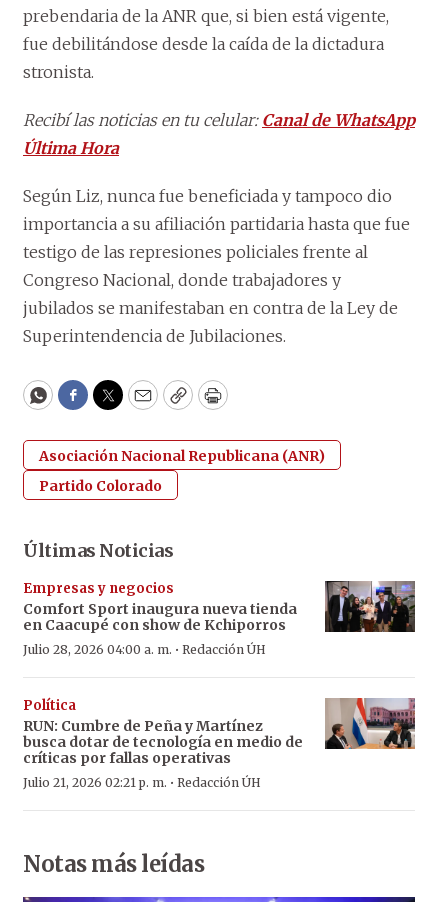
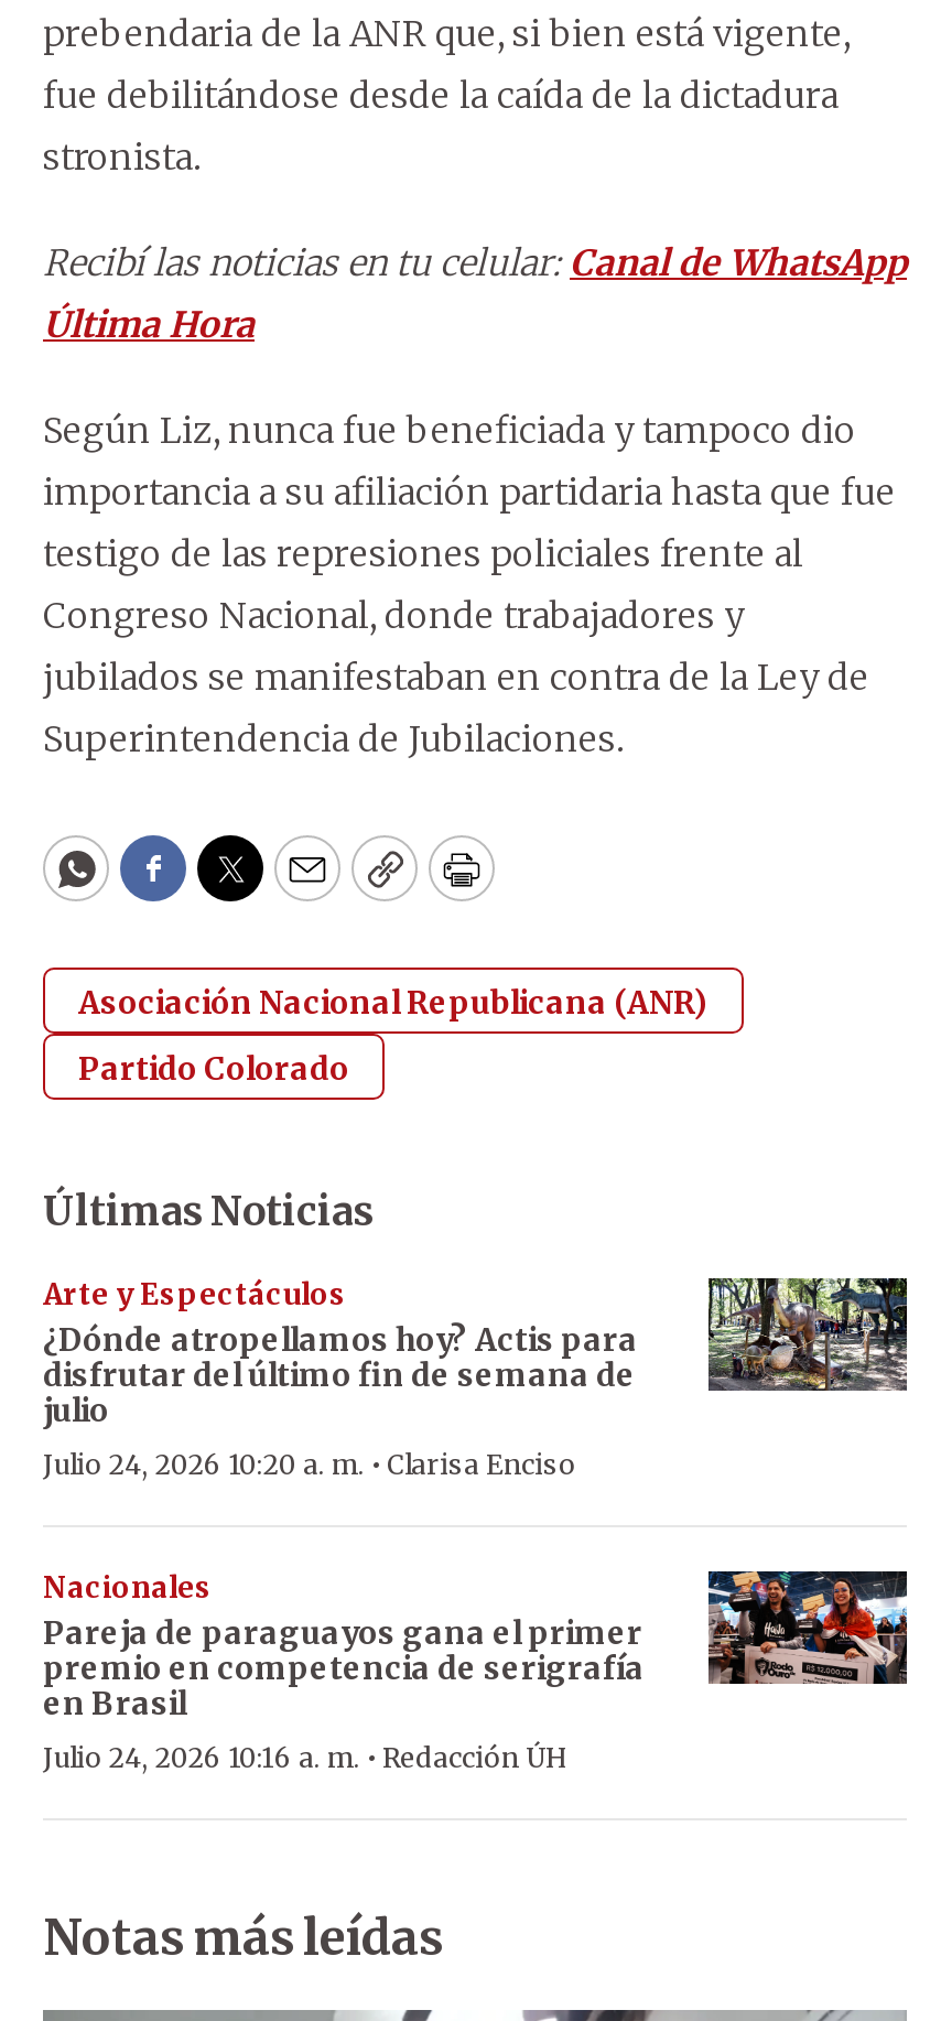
- [image]
- Empresas y negocios
- Comfort Sport inaugura nueva tienda
- en Caacupé con show de Kchiporros
- Julio 28, 2026 04:00 a. m. · Redacción ÚH
+ [image]
+ Arte y Espectáculos
+ ¿Dónde atropellamos hoy? Actis para
+ disfrutar del último fin de semana de
+ julio
+ Julio 24, 2026 10:20 a. m. · Clarisa Enciso

- [image]
- Política
- RUN: Cumbre de Peña y Martínez
- busca dotar de tecnología en medio de
- críticas por fallas operativas
- Julio 21, 2026 02:21 p. m. · Redacción ÚH
+ [image]
+ Nacionales
+ Pareja de paraguayos gana el primer
+ premio en competencia de serigrafía
+ en Brasil
+ Julio 24, 2026 10:16 a. m. · Redacción ÚH
